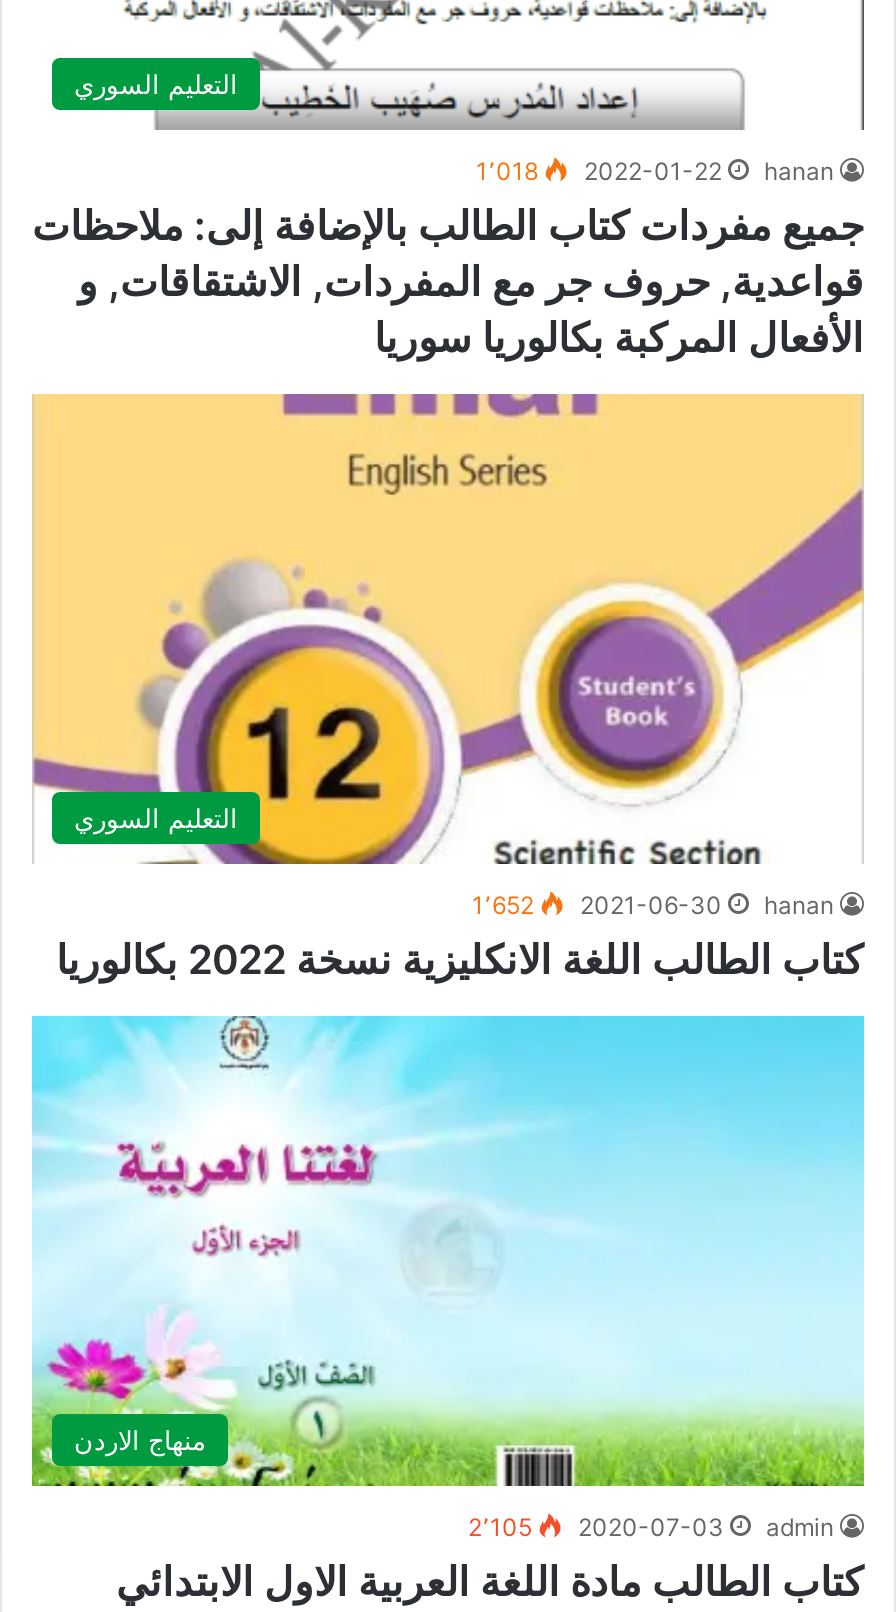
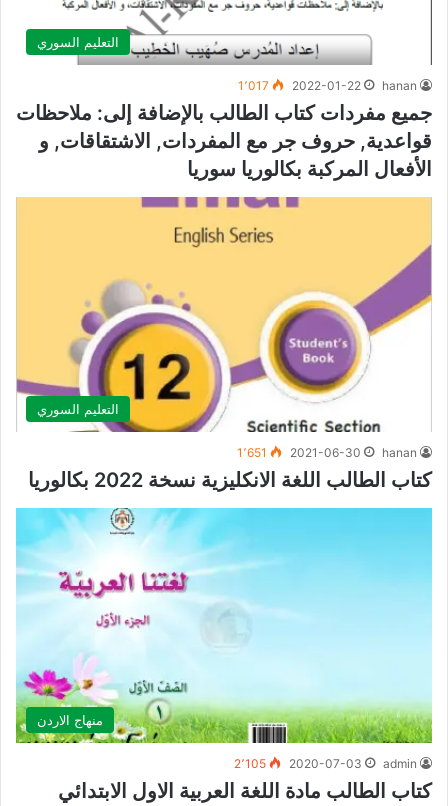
- 1٬018 2022-01-22 hanan
+ 1٬017 2022-01-22 hanan

- 1٬652 2021-06-30 hanan
+ 1٬651 2021-06-30 hanan
